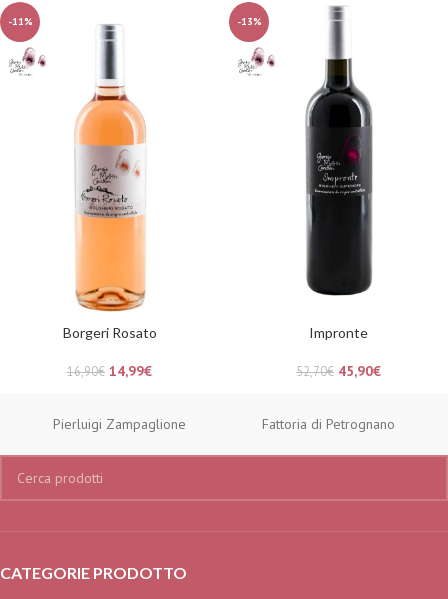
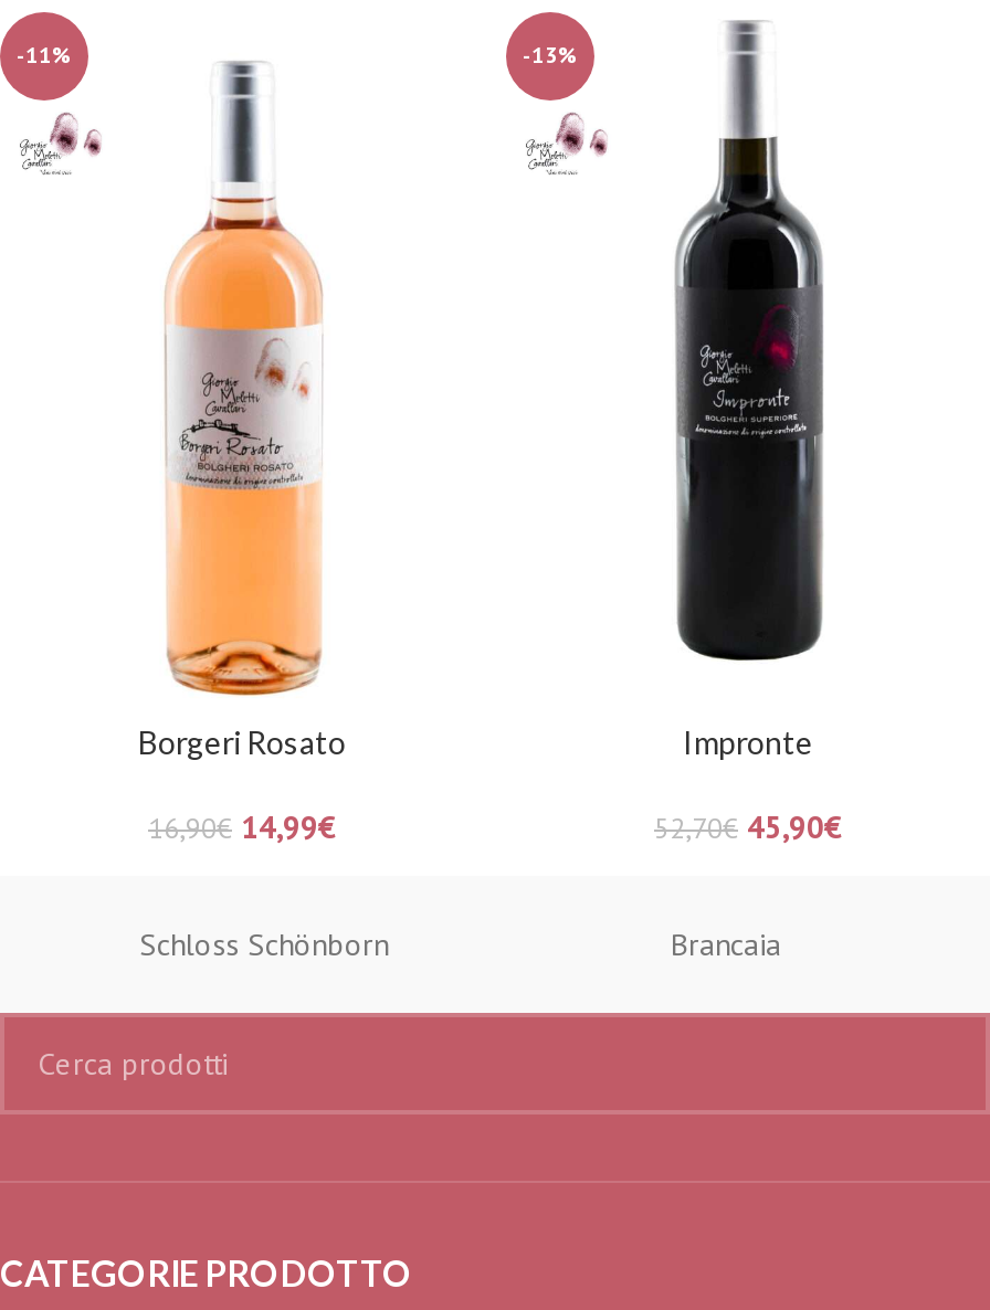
- Pierluigi Zampaglione
- Fattoria di Petrognano
+ Schloss Schönborn
+ Brancaia
